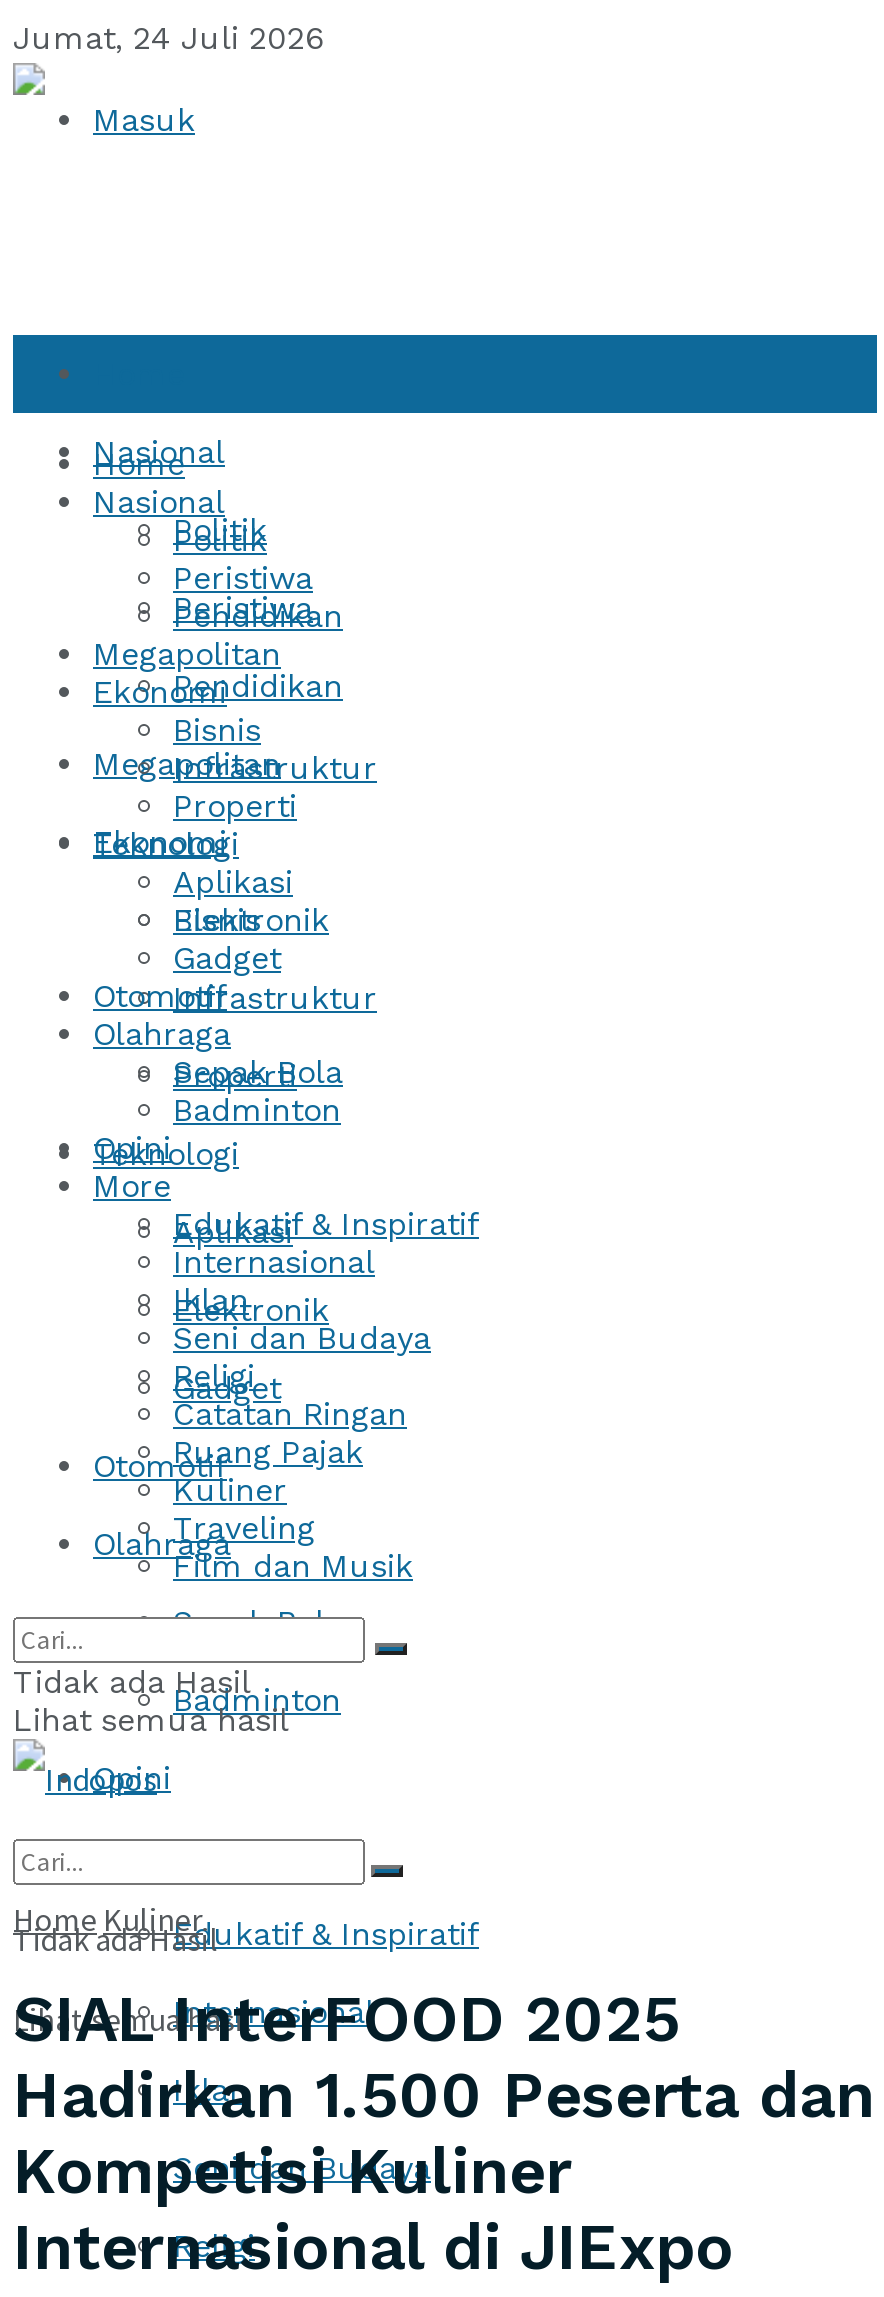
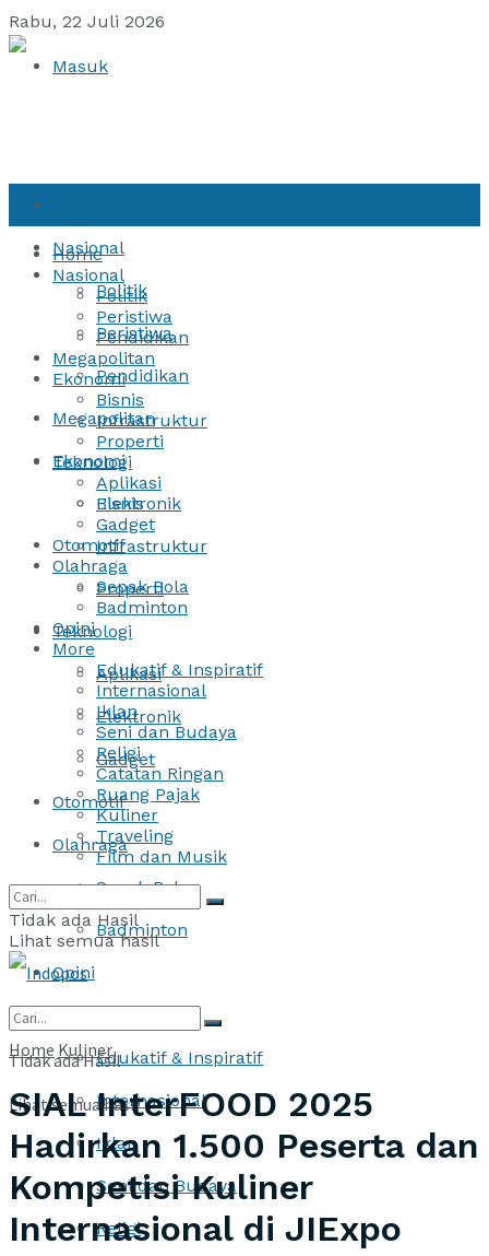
- Jumat, 24 Juli 2026
+ Rabu, 22 Juli 2026
